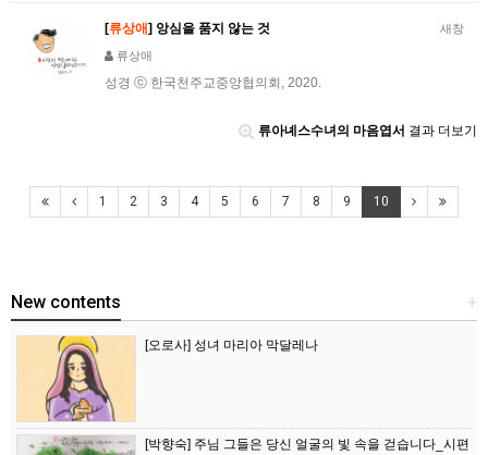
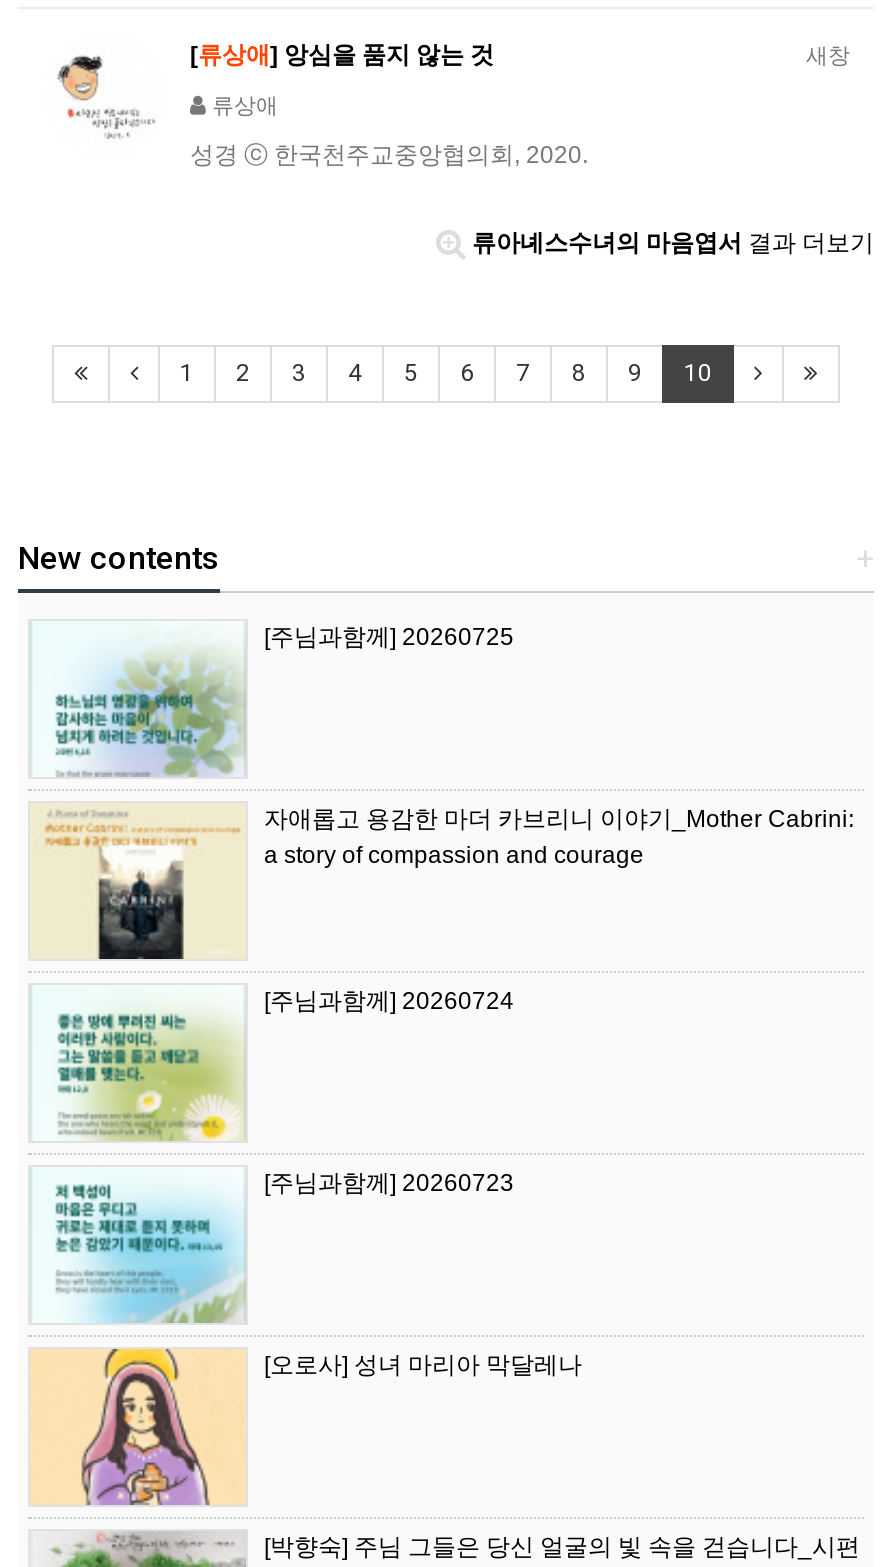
+ [image]
+ 자애롭고 용감한 마더 카브리니 이야기_Mother Cabrini:
+ a story of compassion and courage

+ [image]
+ [주님과함께] 20260725

+ [image]
+ [주님과함께] 20260723

+ [image]
+ [주님과함께] 20260724
